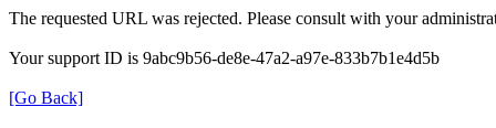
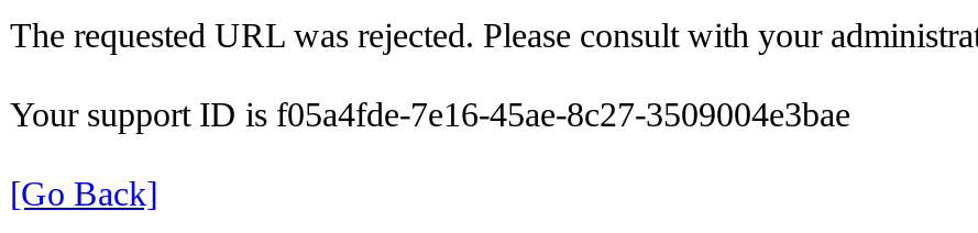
- Your support ID is 9abc9b56-de8e-47a2-a97e-833b7b1e4d5b
+ Your support ID is f05a4fde-7e16-45ae-8c27-3509004e3bae
